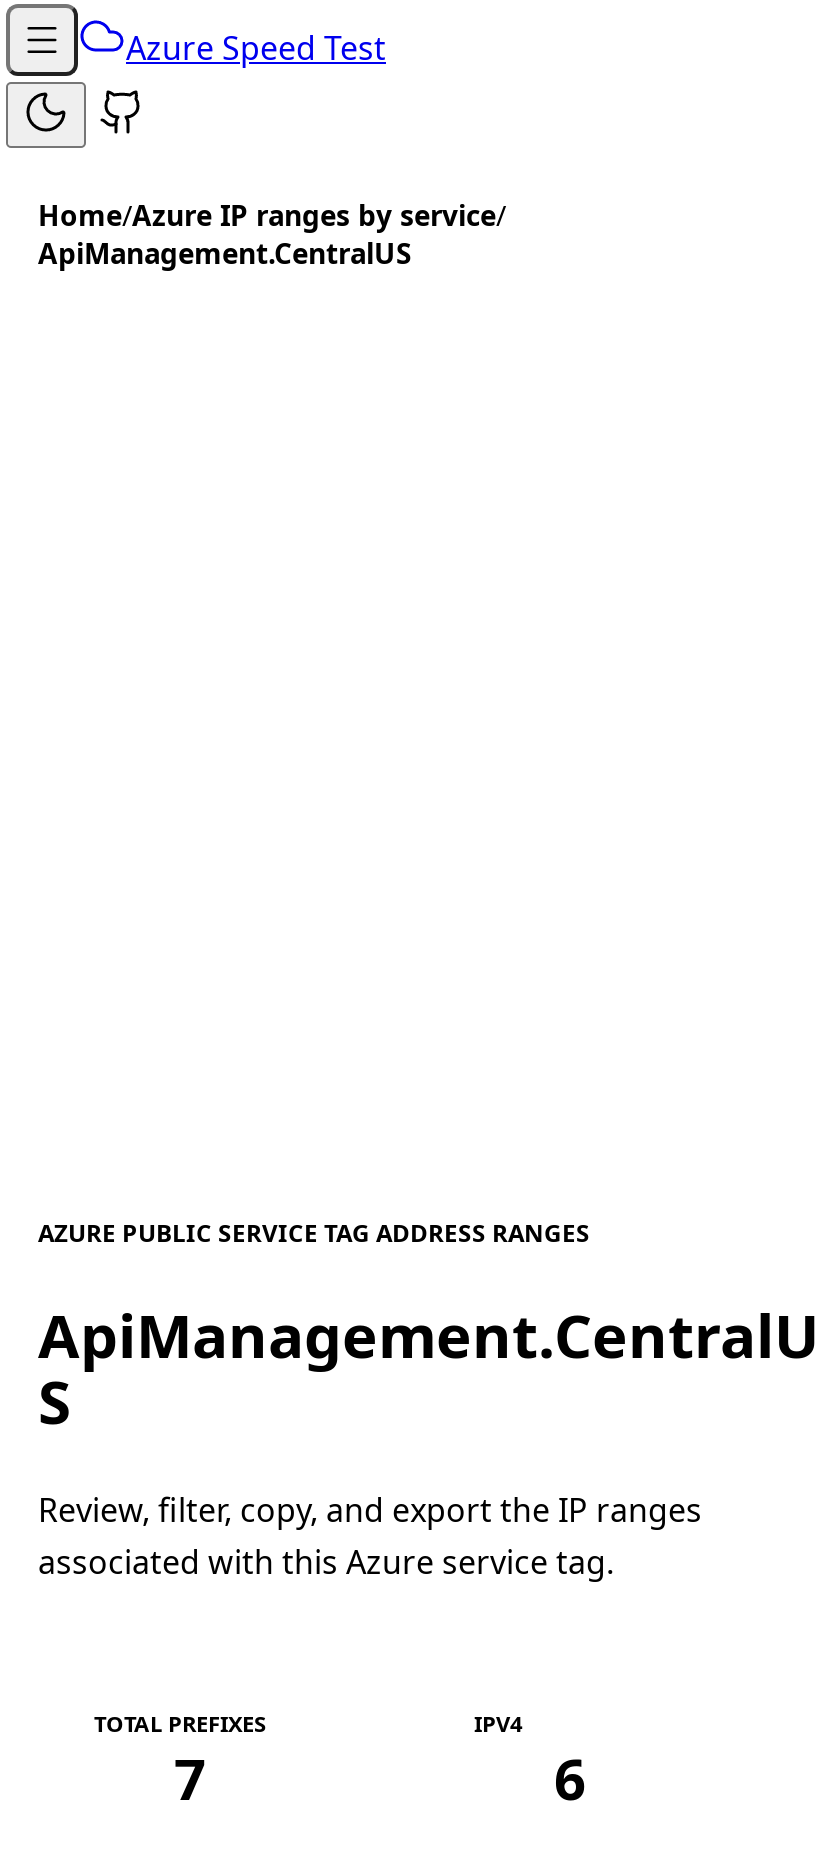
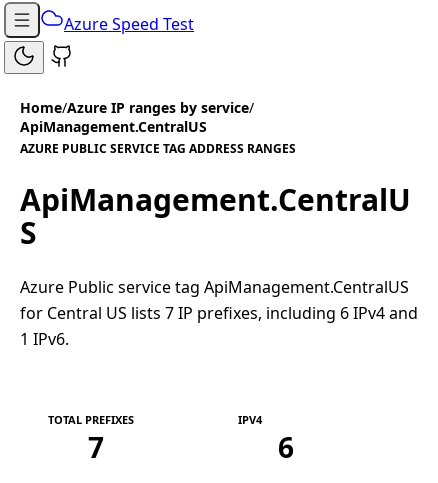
moved up: AZURE PUBLIC SERVICE TAG ADDRESS RANGES | ApiManagement.CentralU | S

- Review, filter, copy, and export the IP ranges
- associated with this Azure service tag.
+ Azure Public service tag ApiManagement.CentralUS
+ for Central US lists 7 IP prefixes, including 6 IPv4 and
+ 1 IPv6.
